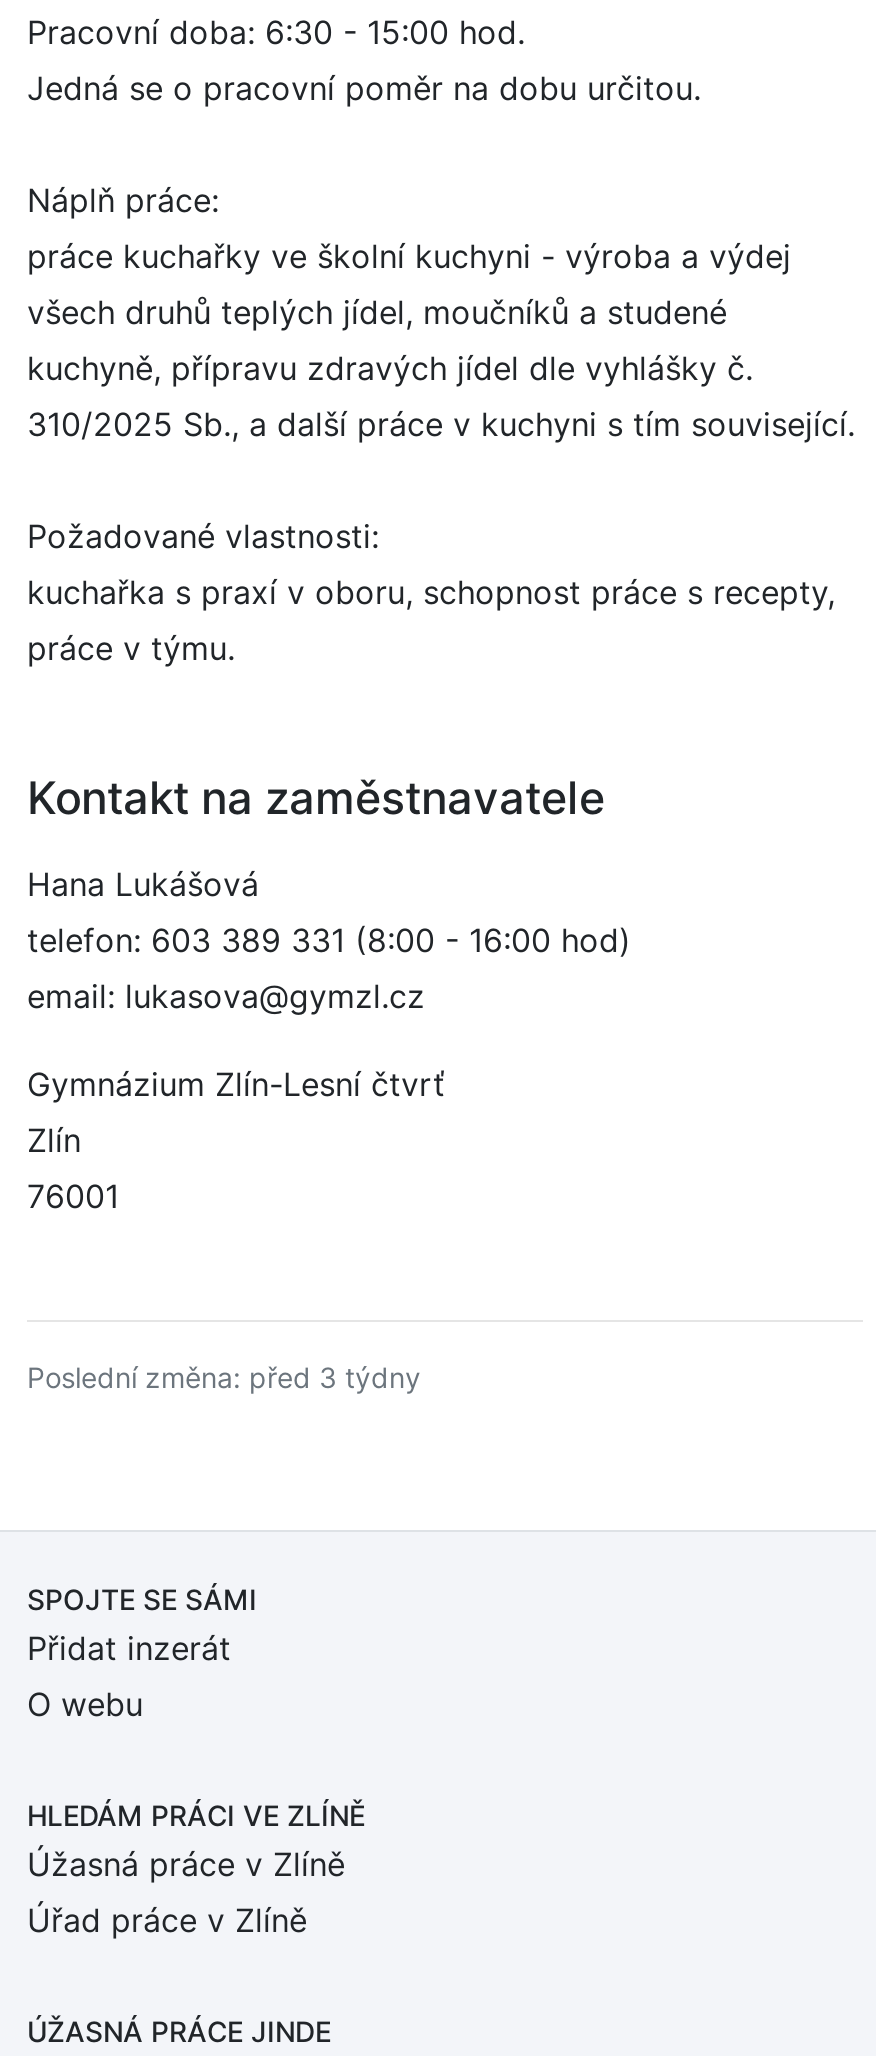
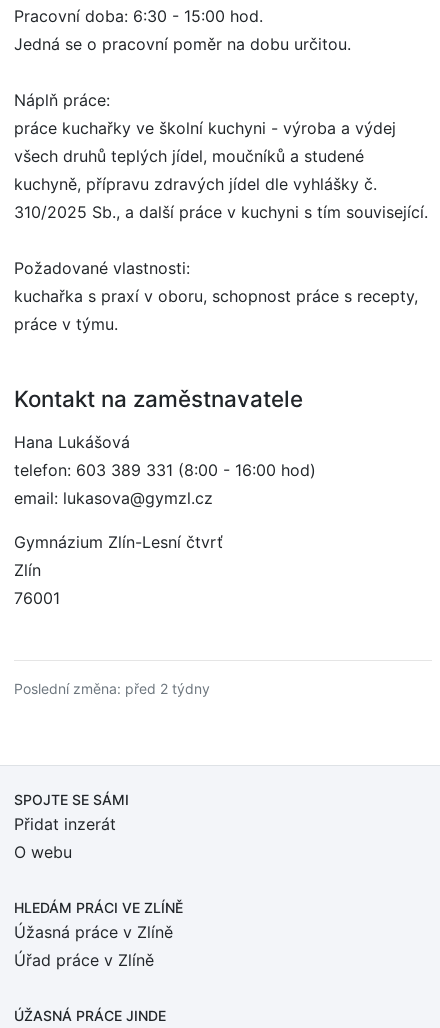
- Poslední změna: před 3 týdny
+ Poslední změna: před 2 týdny
